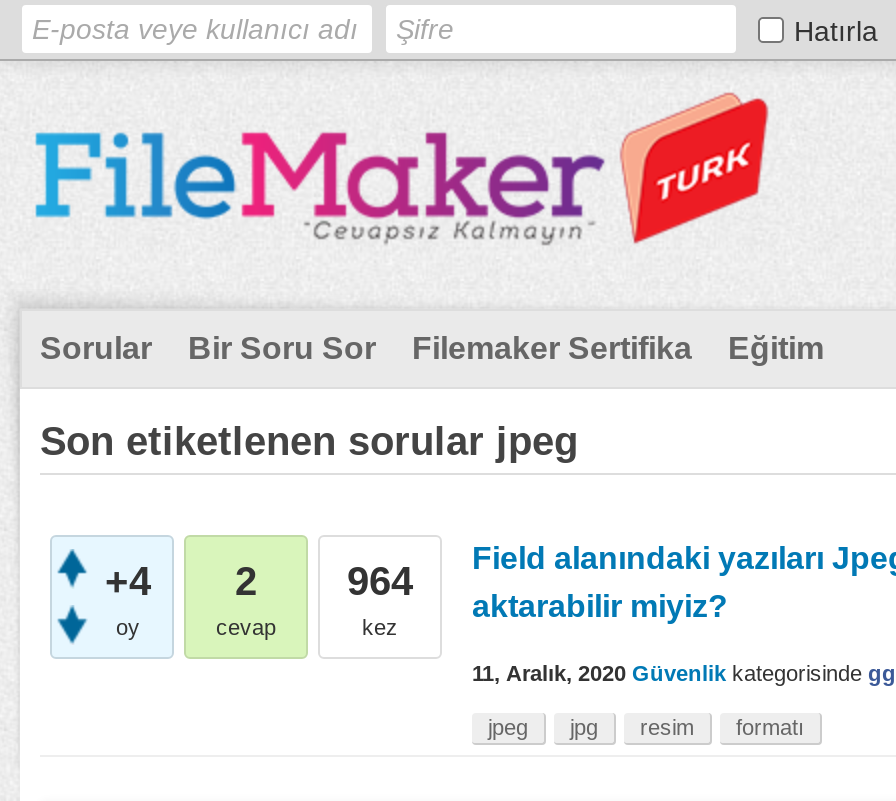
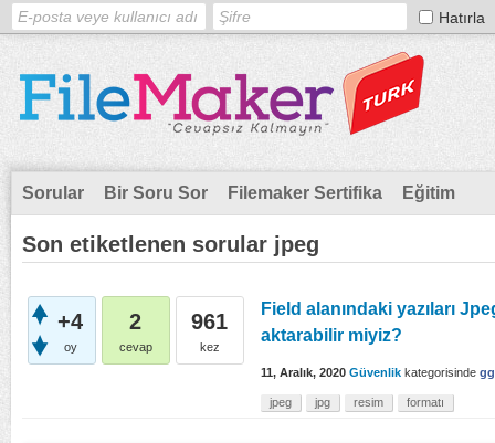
- 964
+ 961
